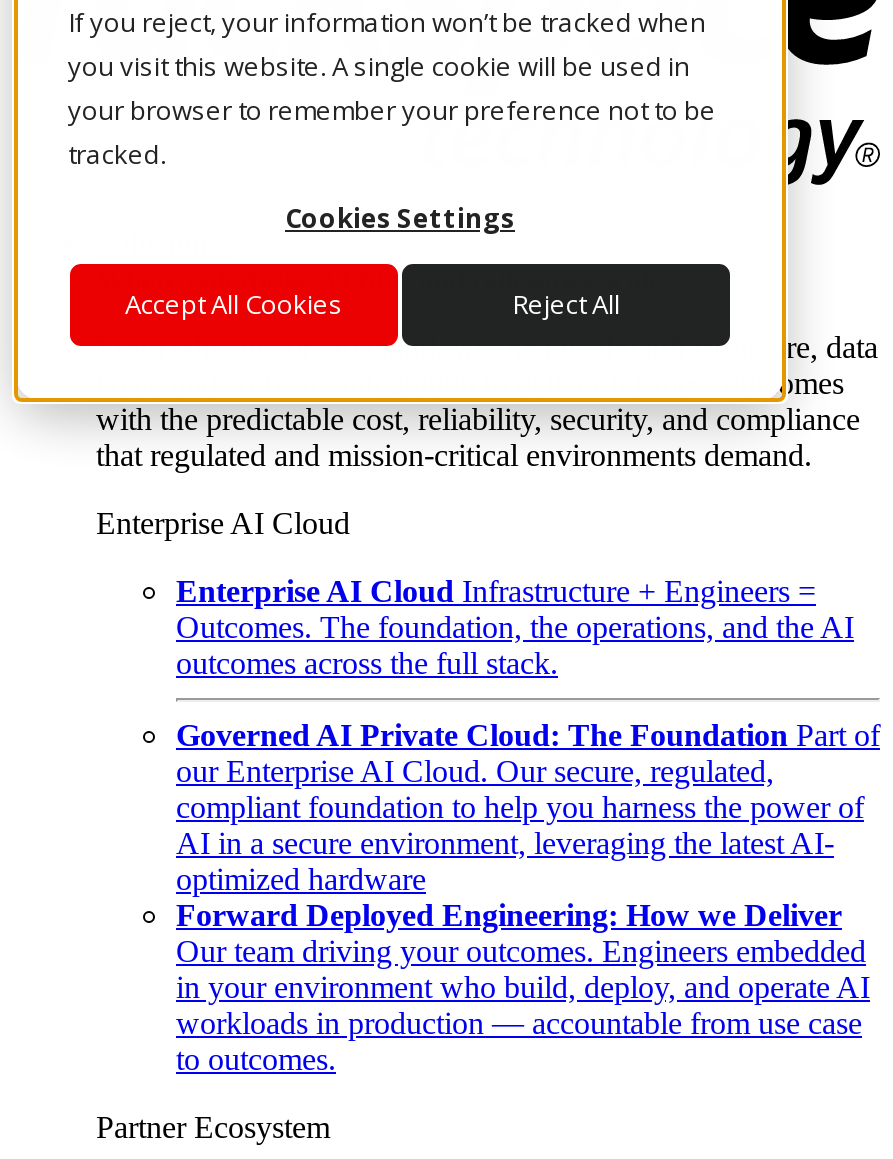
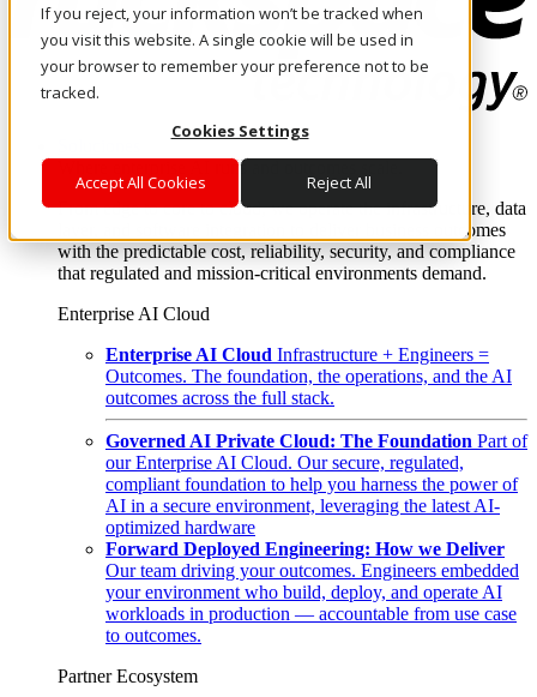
- in your environment who build, deploy, and operate AI
+ your environment who build, deploy, and operate AI
